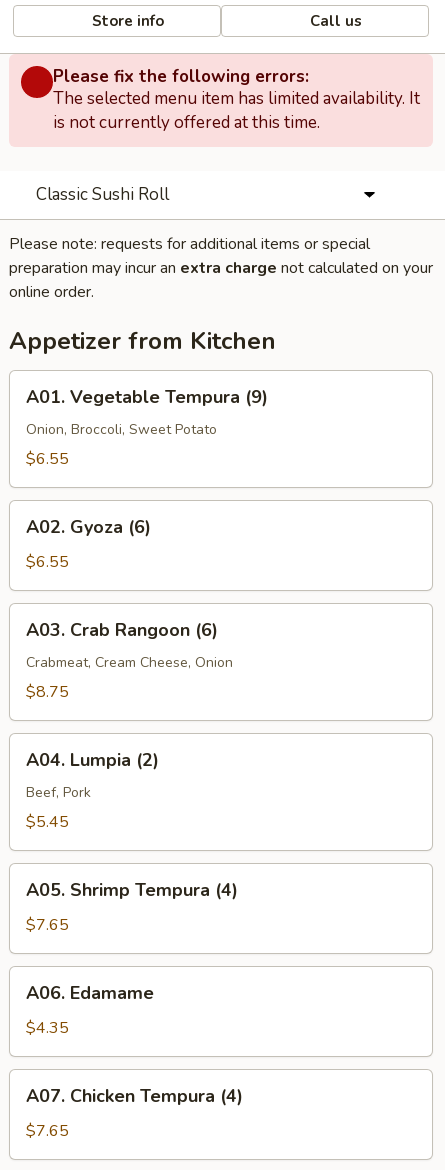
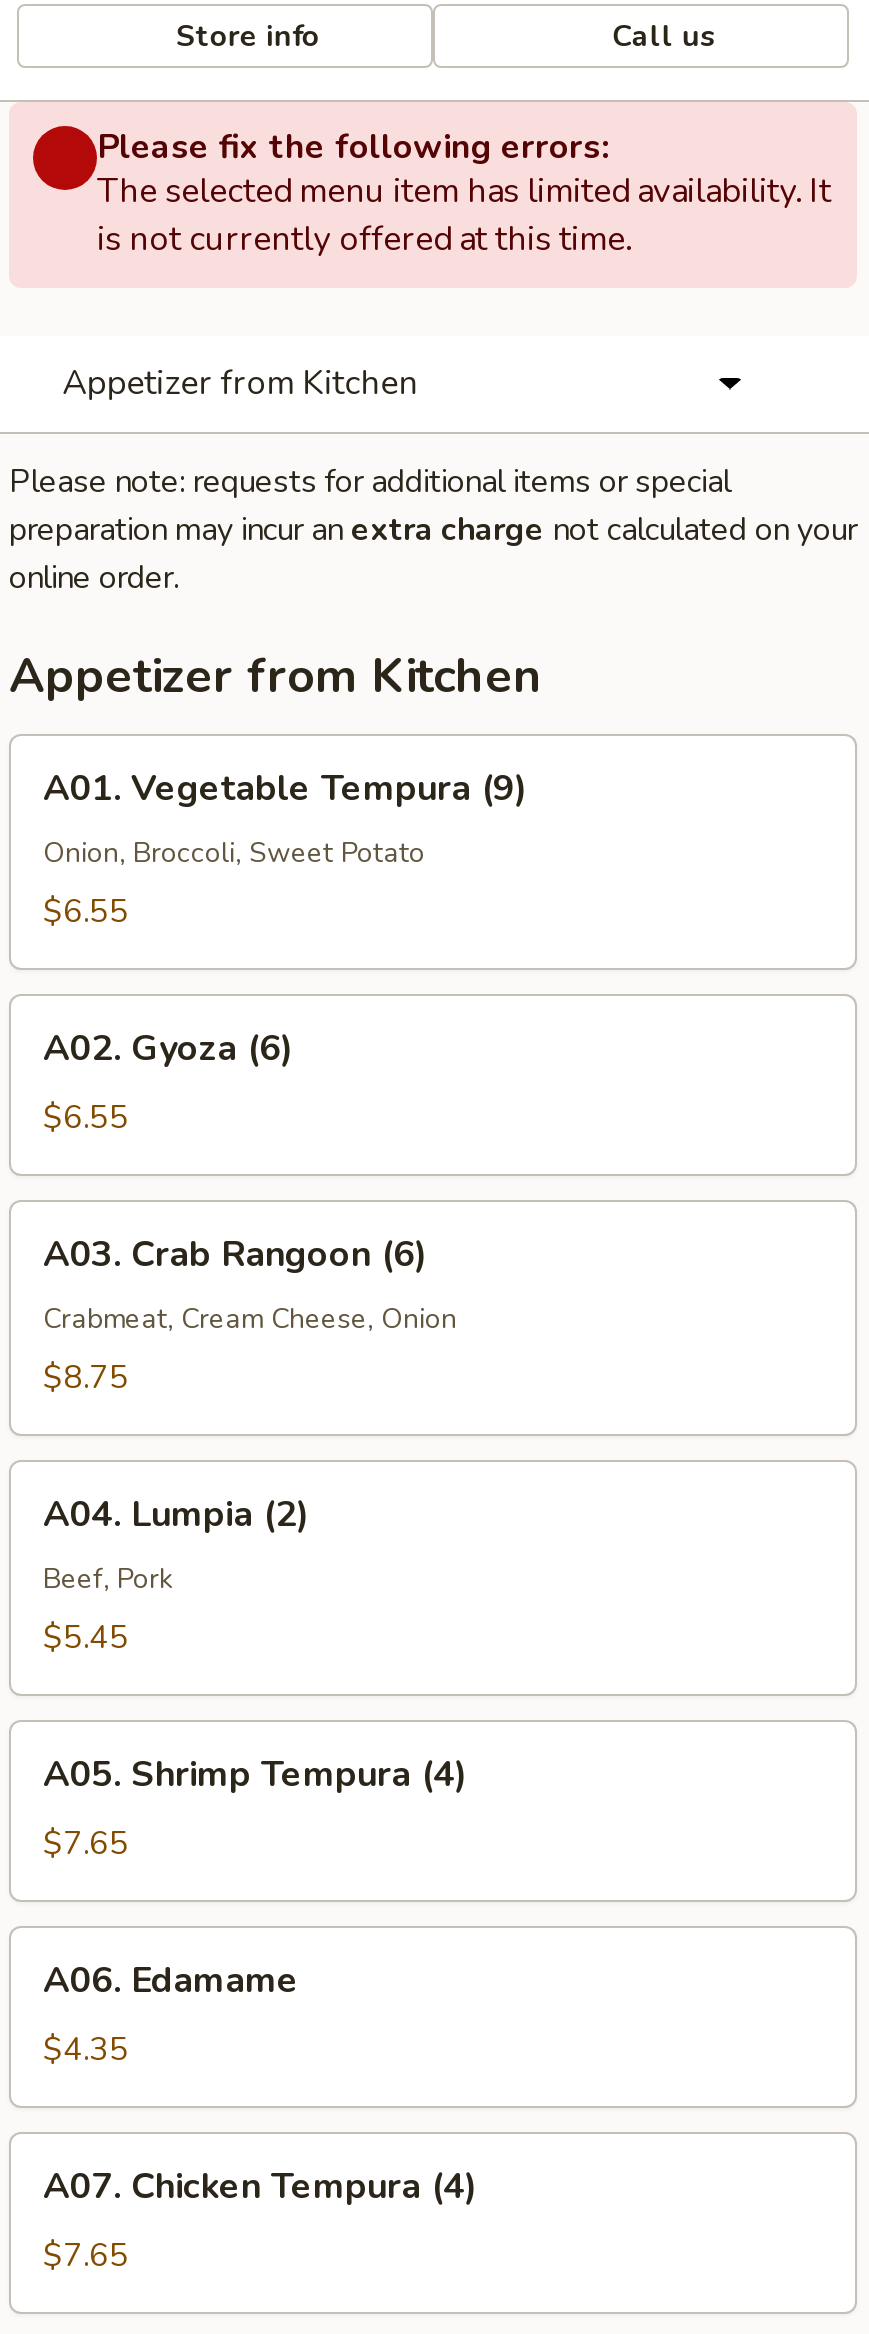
- Classic Sushi Roll
+ Appetizer from Kitchen
